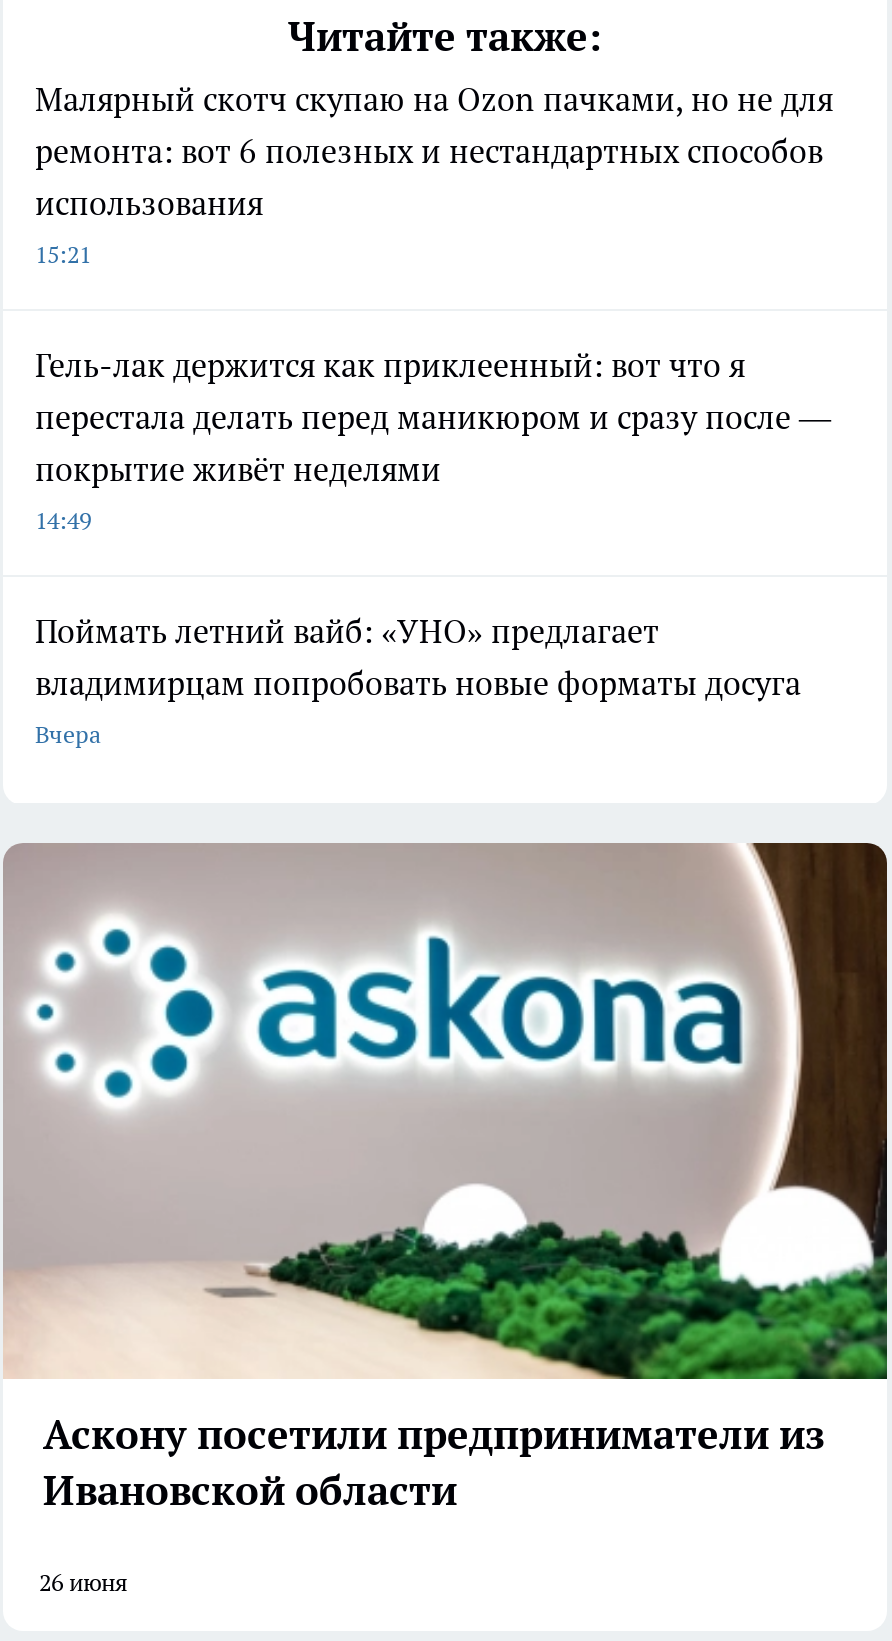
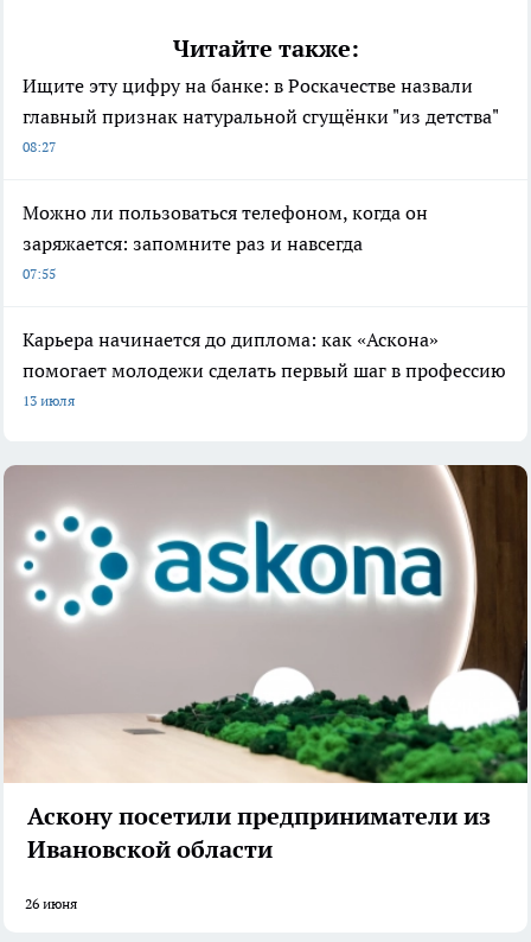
- Малярный скотч скупаю на Ozon пачками, но не для
- ремонта: вот 6 полезных и нестандартных способов
- использования
- 15:21
+ Ищите эту цифру на банке: в Роскачестве назвали
+ главный признак натуральной сгущёнки "из детства"
+ 08:27

- Гель-лак держится как приклеенный: вот что я
- перестала делать перед маникюром и сразу после —
- покрытие живёт неделями
- 14:49
+ Можно ли пользоваться телефоном, когда он
+ заряжается: запомните раз и навсегда
+ 07:55

- Поймать летний вайб: «УНО» предлагает
- владимирцам попробовать новые форматы досуга
- Вчера
+ Карьера начинается до диплома: как «Аскона»
+ помогает молодежи сделать первый шаг в профессию
+ 13 июля
